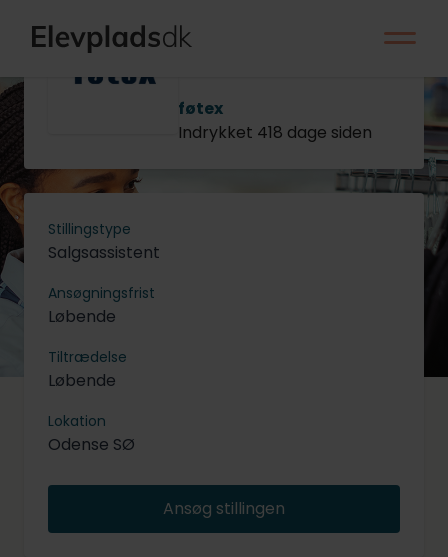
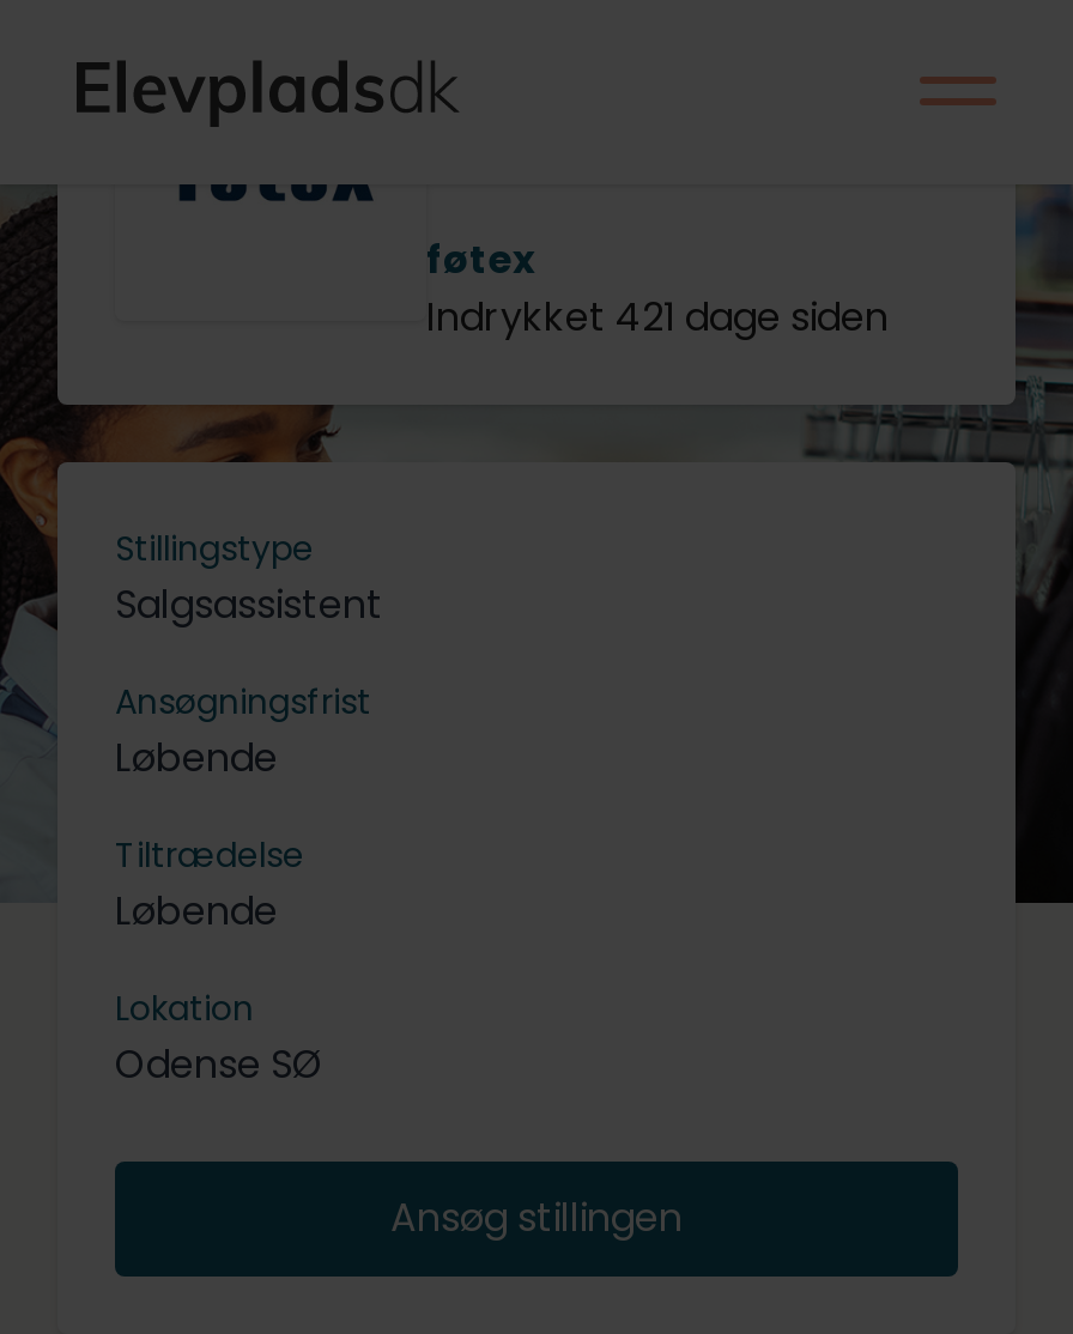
- Indrykket 418 dage siden
+ Indrykket 421 dage siden
